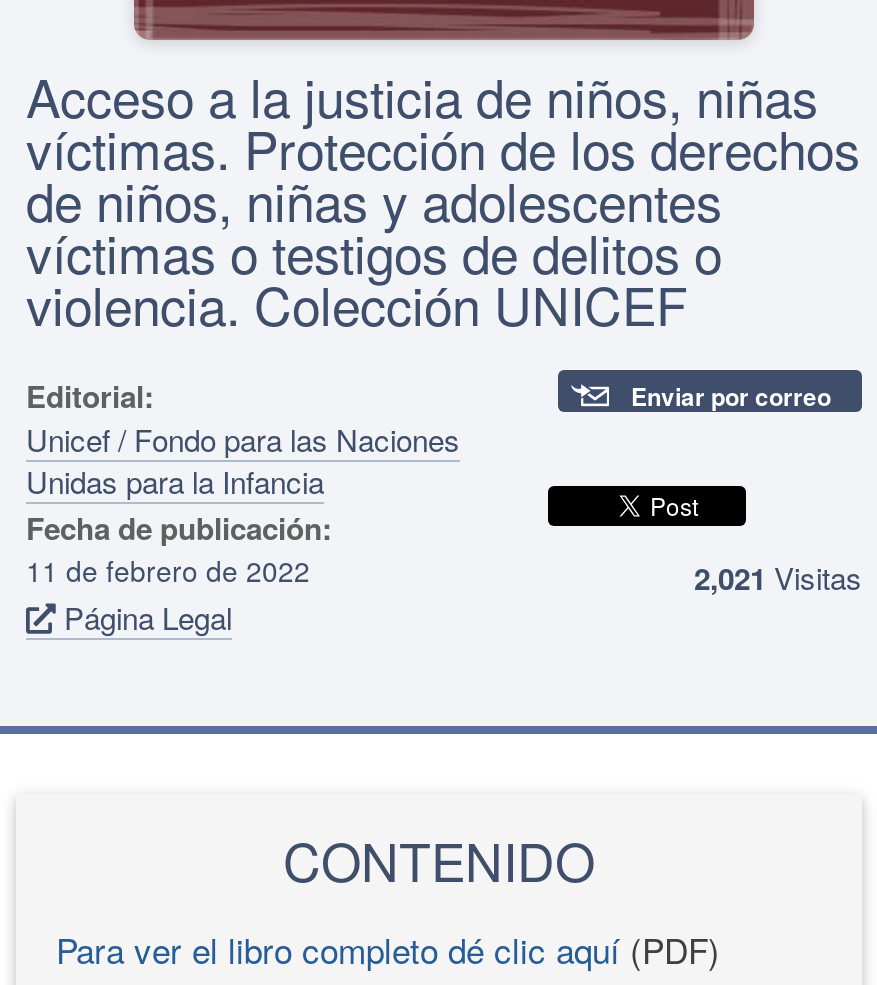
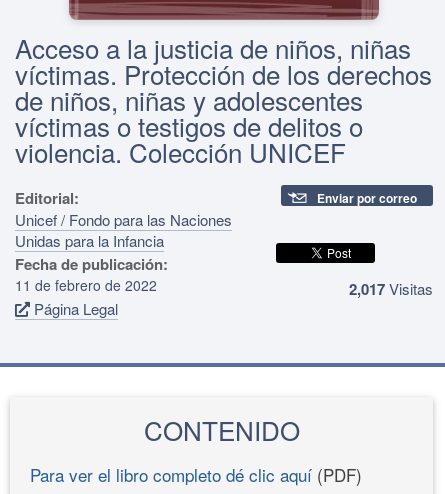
- 2,021 Visitas
+ 2,017 Visitas
